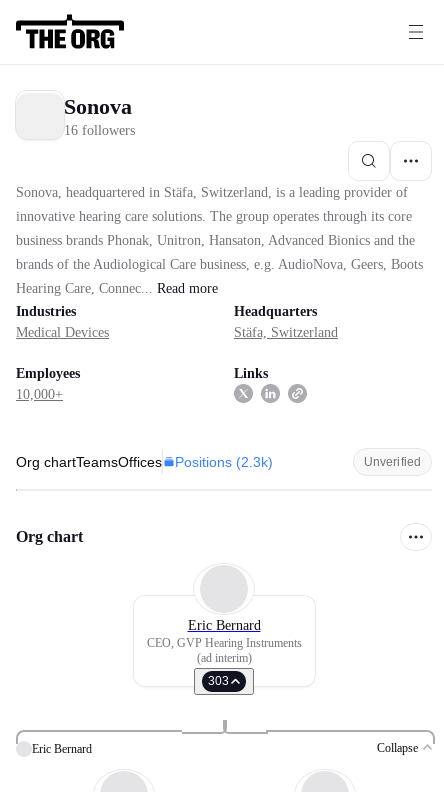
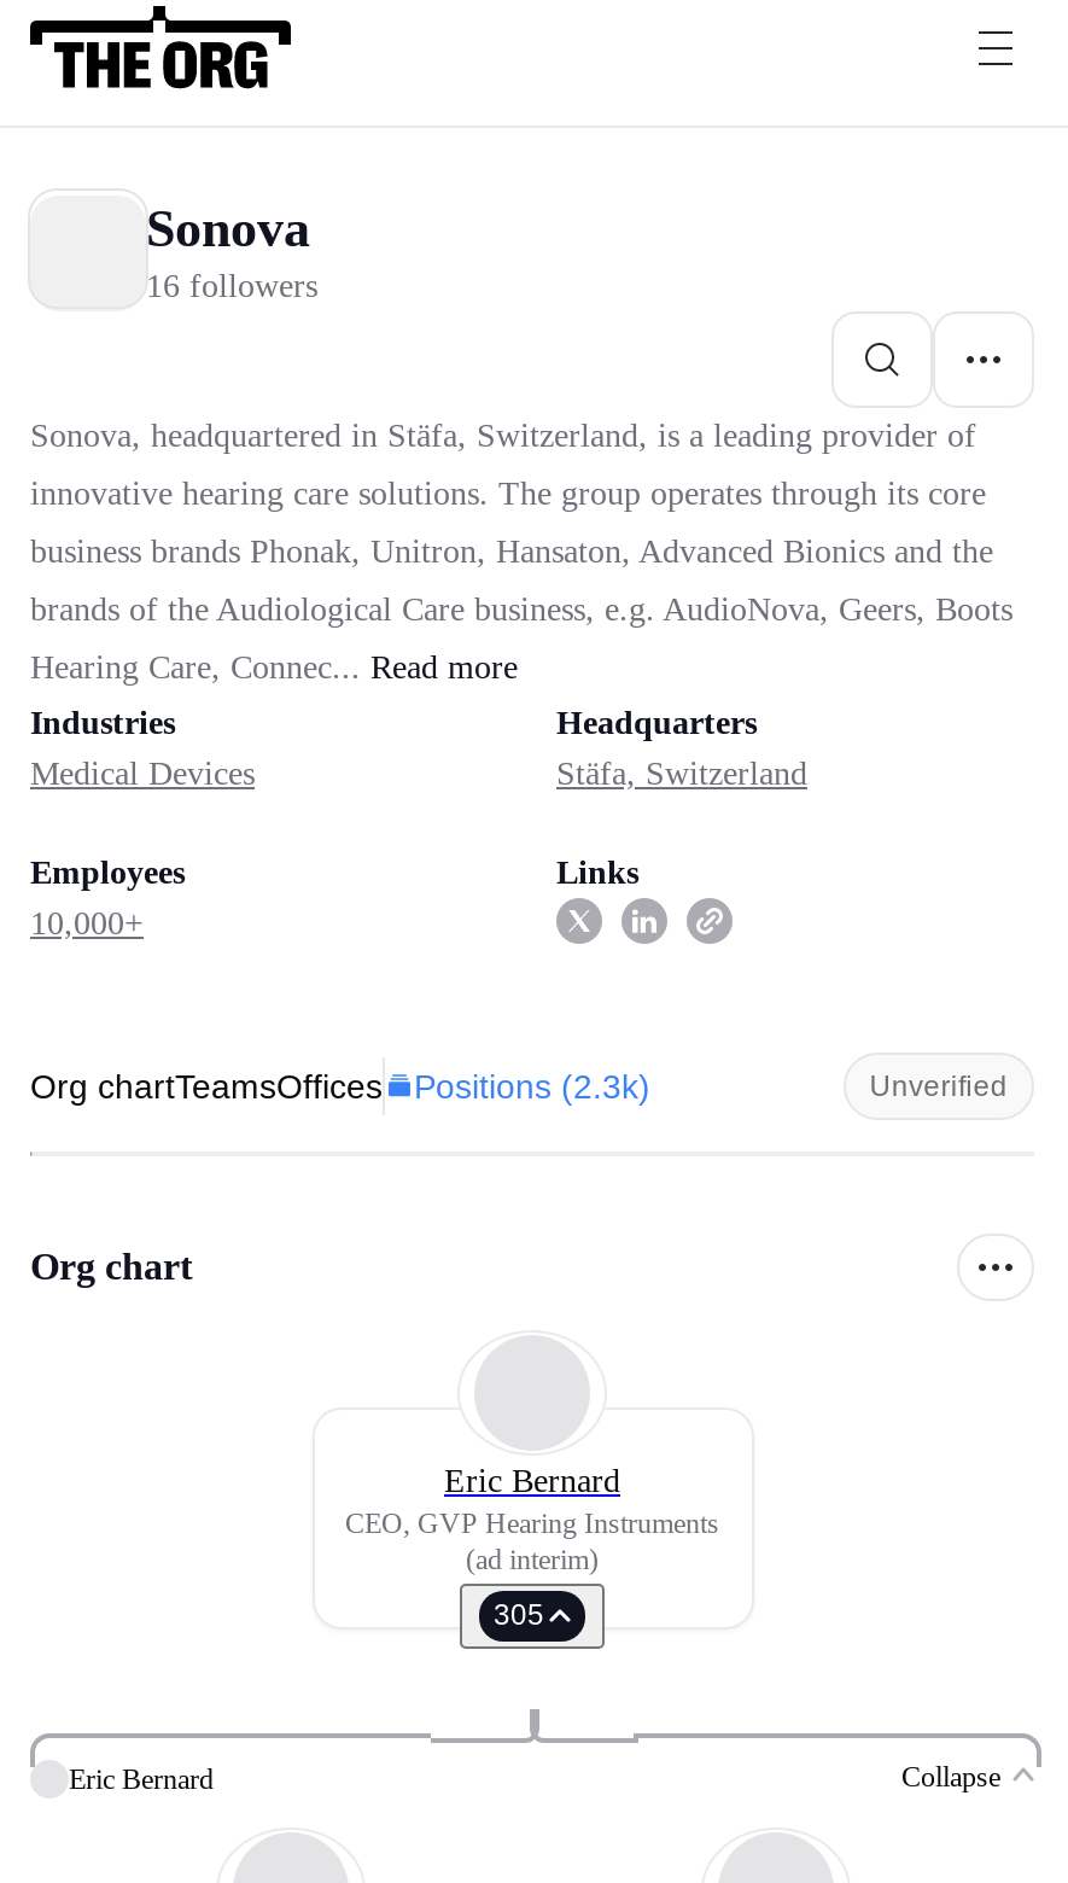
- 303
+ 305
